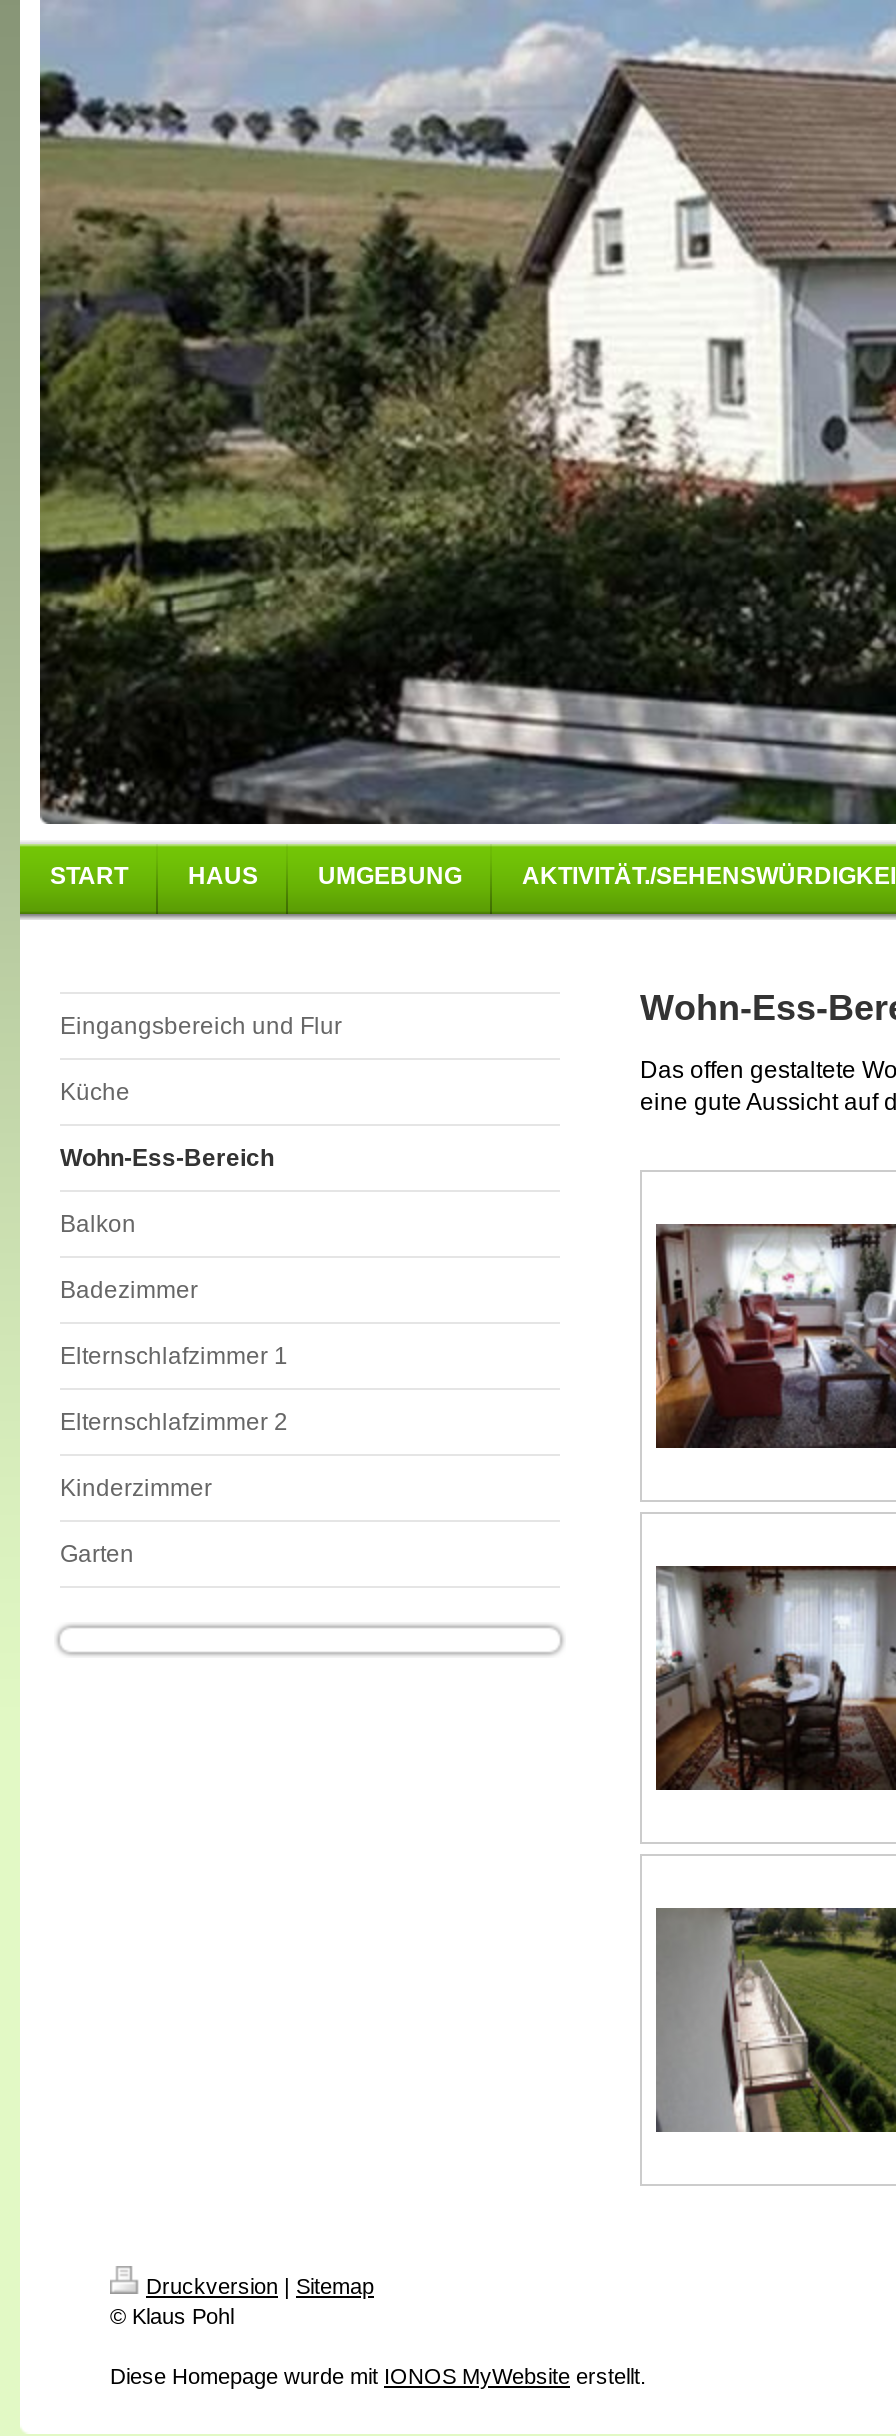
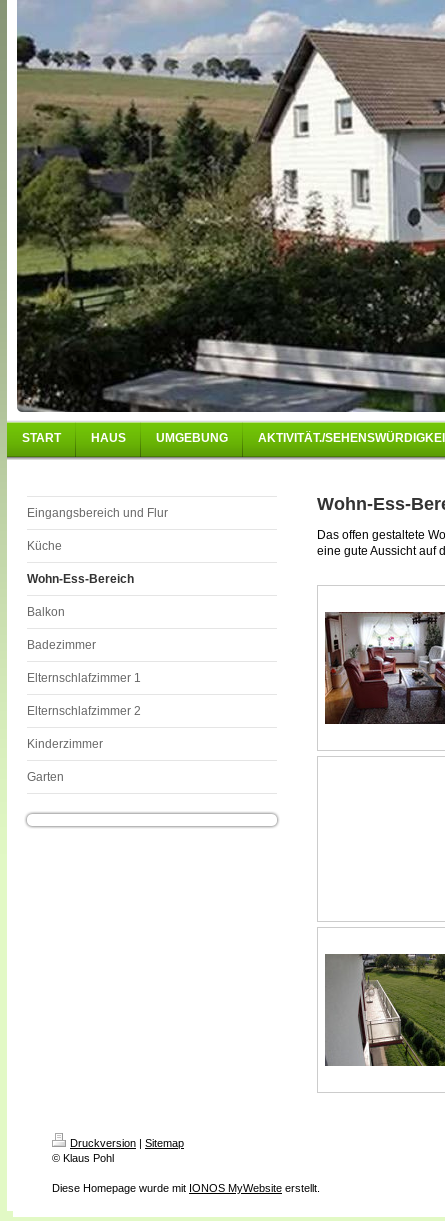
- [image]
